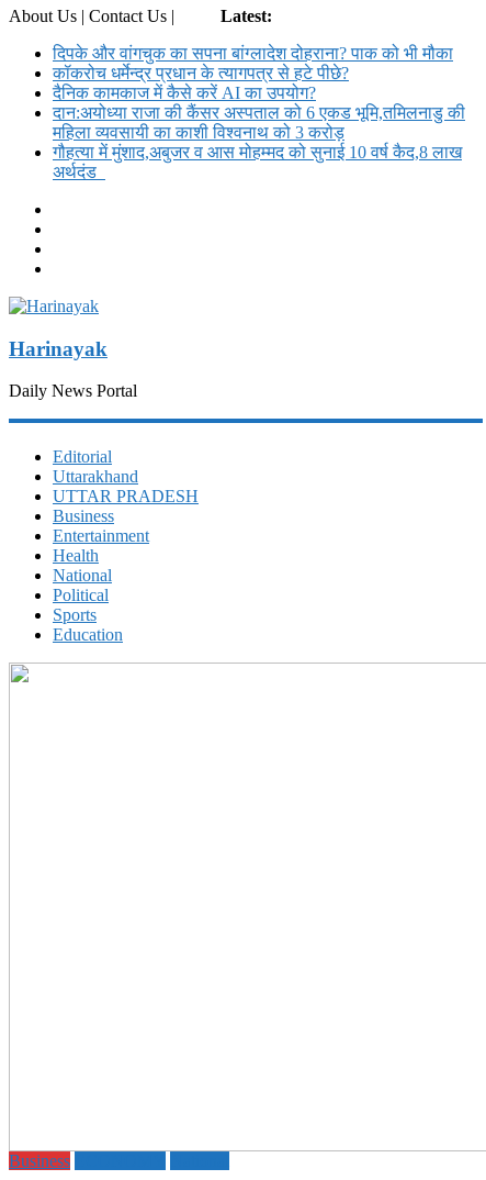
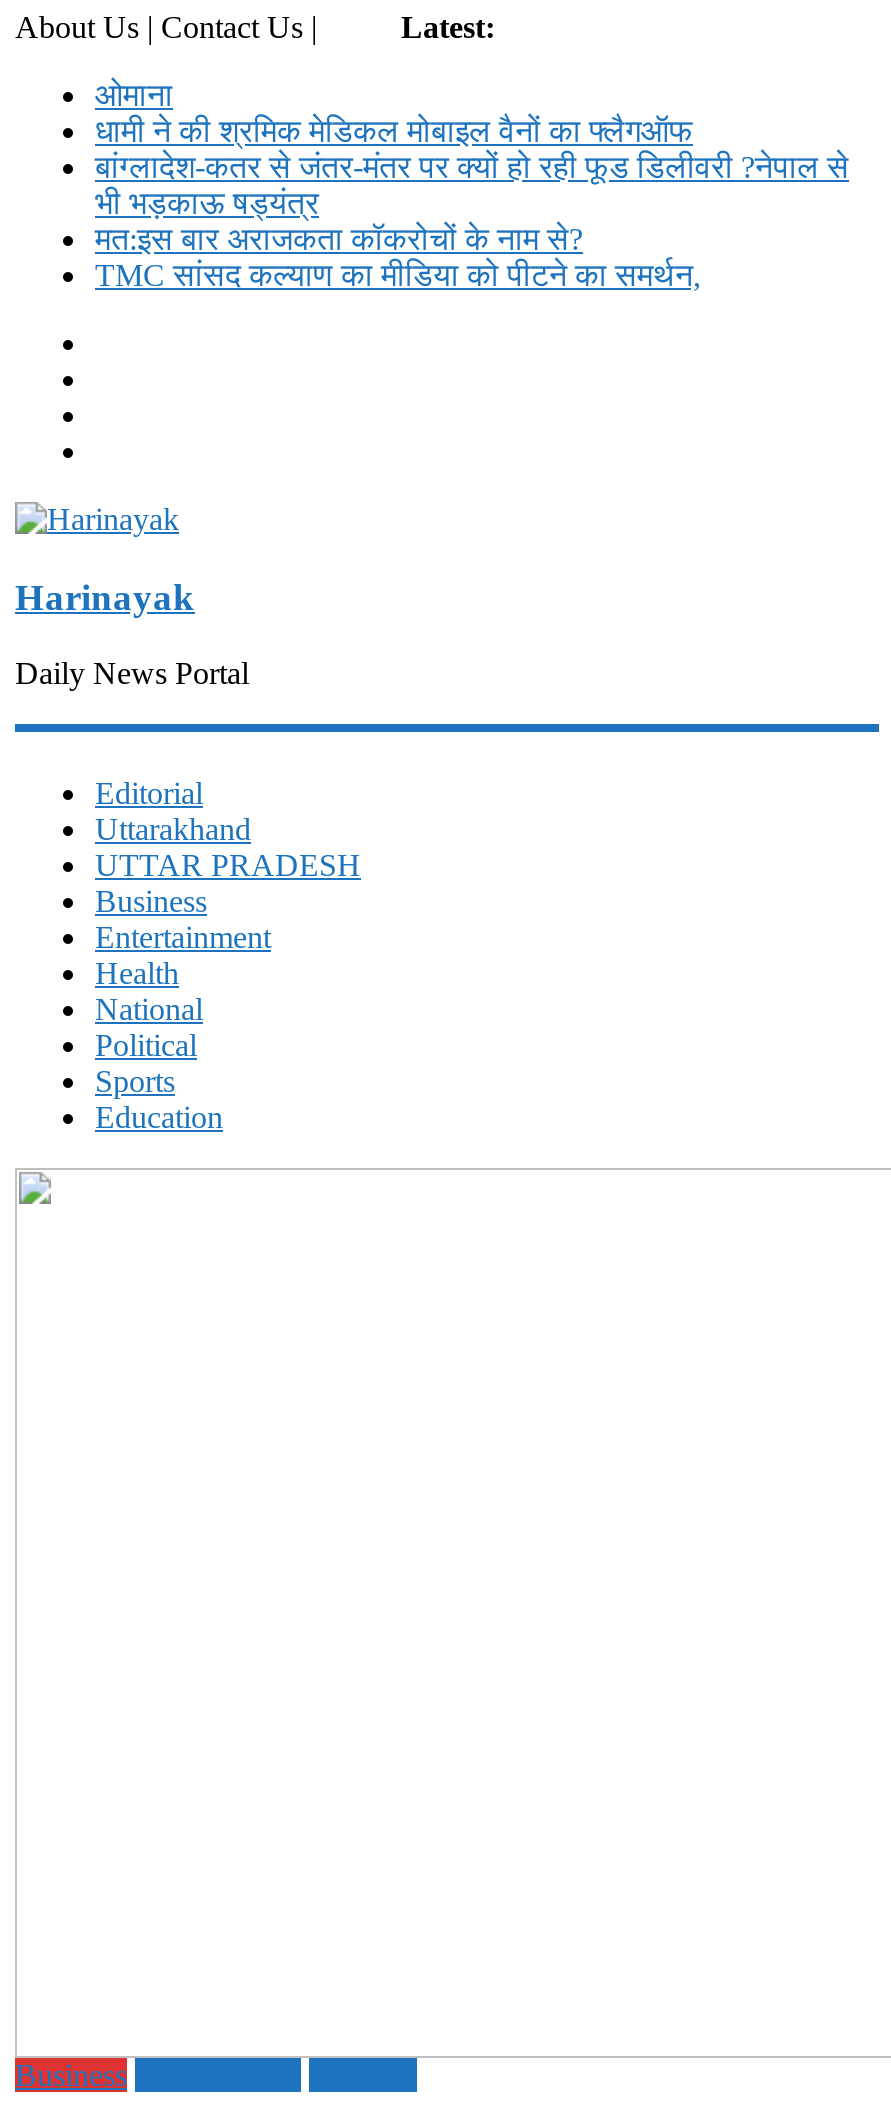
- दिपके और वांगचुक का सपना बांग्लादेश दोहराना? पाक को भी मौका
- कॉकरोच धर्मेन्द्र प्रधान के त्यागपत्र से हटे पीछे?
- दैनिक कामकाज में कैसे करें AI का उपयोग?
- दान:अयोध्या राजा की कैंसर अस्पताल को 6 एकड भूमि,तमिलनाडु की
- महिला व्यवसायी का काशी विश्वनाथ को 3 करोड़
- गौहत्या में मुंशाद,अबुजर व आस मोहम्मद को सुनाई 10 वर्ष कैद,8 लाख
- अर्थदंड
+ ओमाना
+ धामी ने की श्रमिक मेडिकल मोबाइल वैनों का फ्लैगऑफ
+ बांग्लादेश-कतर से जंतर-मंतर पर क्यों हो रही फूड डिलीवरी ?नेपाल से
+ भी भड़काऊ षड्यंत्र
+ मत:इस बार अराजकता कॉकरोचों के नाम से?
+ TMC सांसद कल्याण का मीडिया को पीटने का समर्थन,
